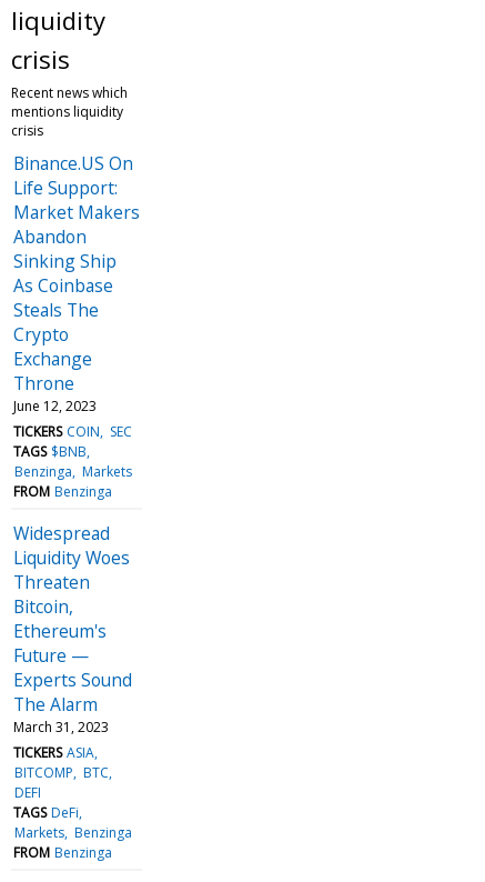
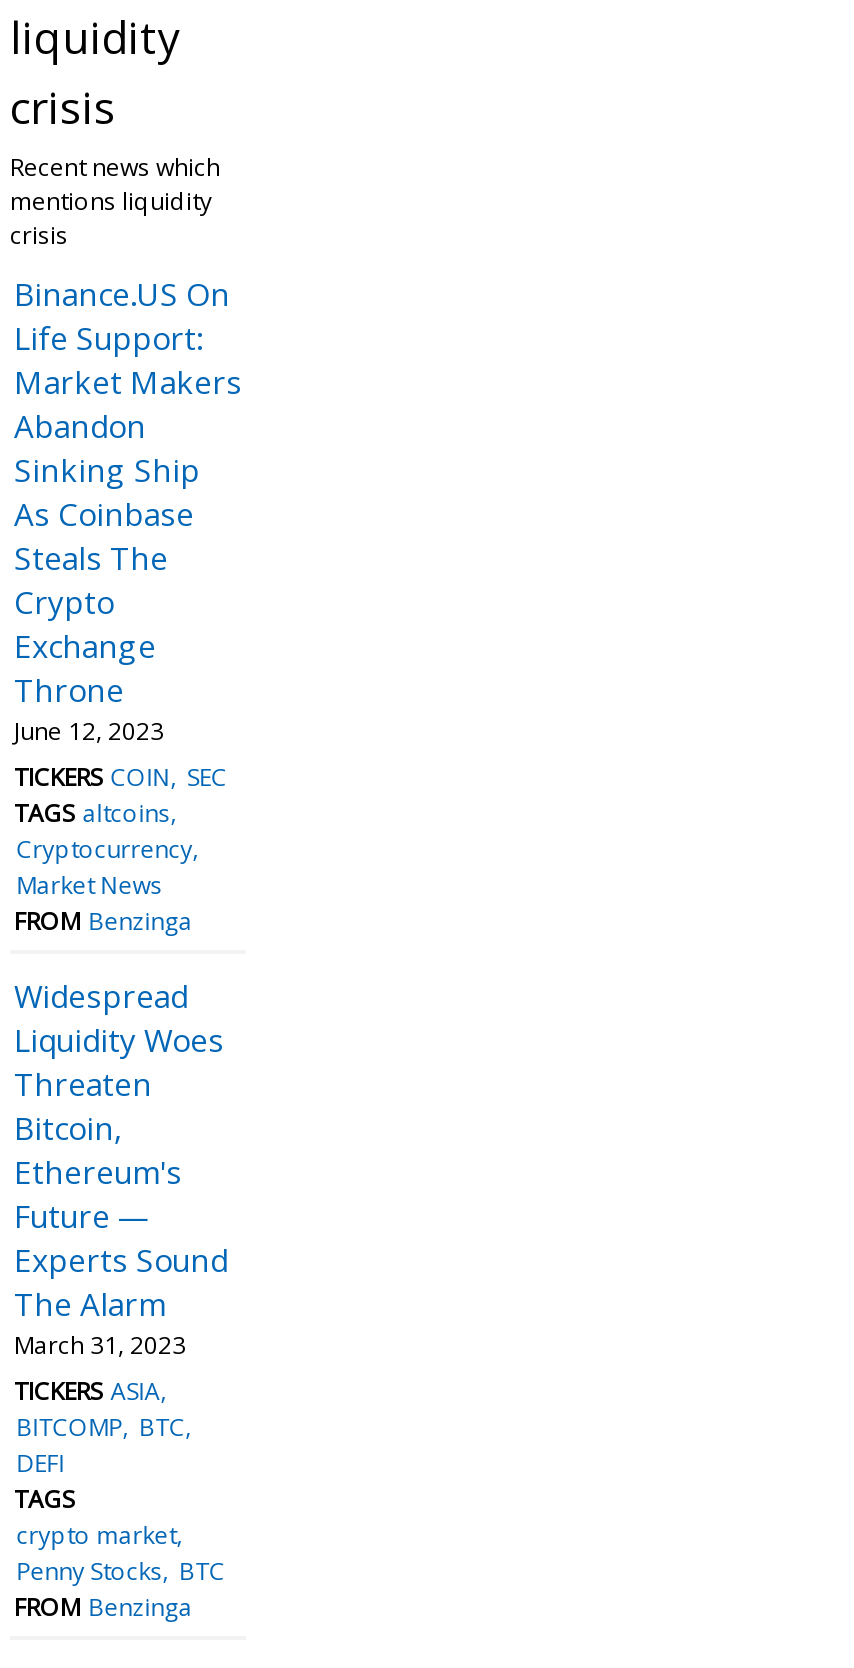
- TAGS $BNB
- Benzinga Markets
+ TAGS altcoins
+ Cryptocurrency
+ Market News

- TAGS DeFi
- Markets Benzinga
+ TAGS
+ crypto market
+ Penny Stocks BTC
